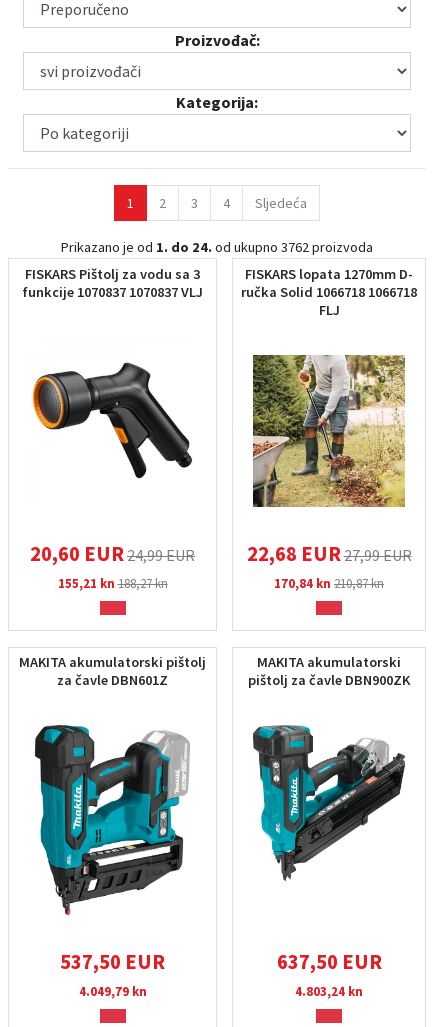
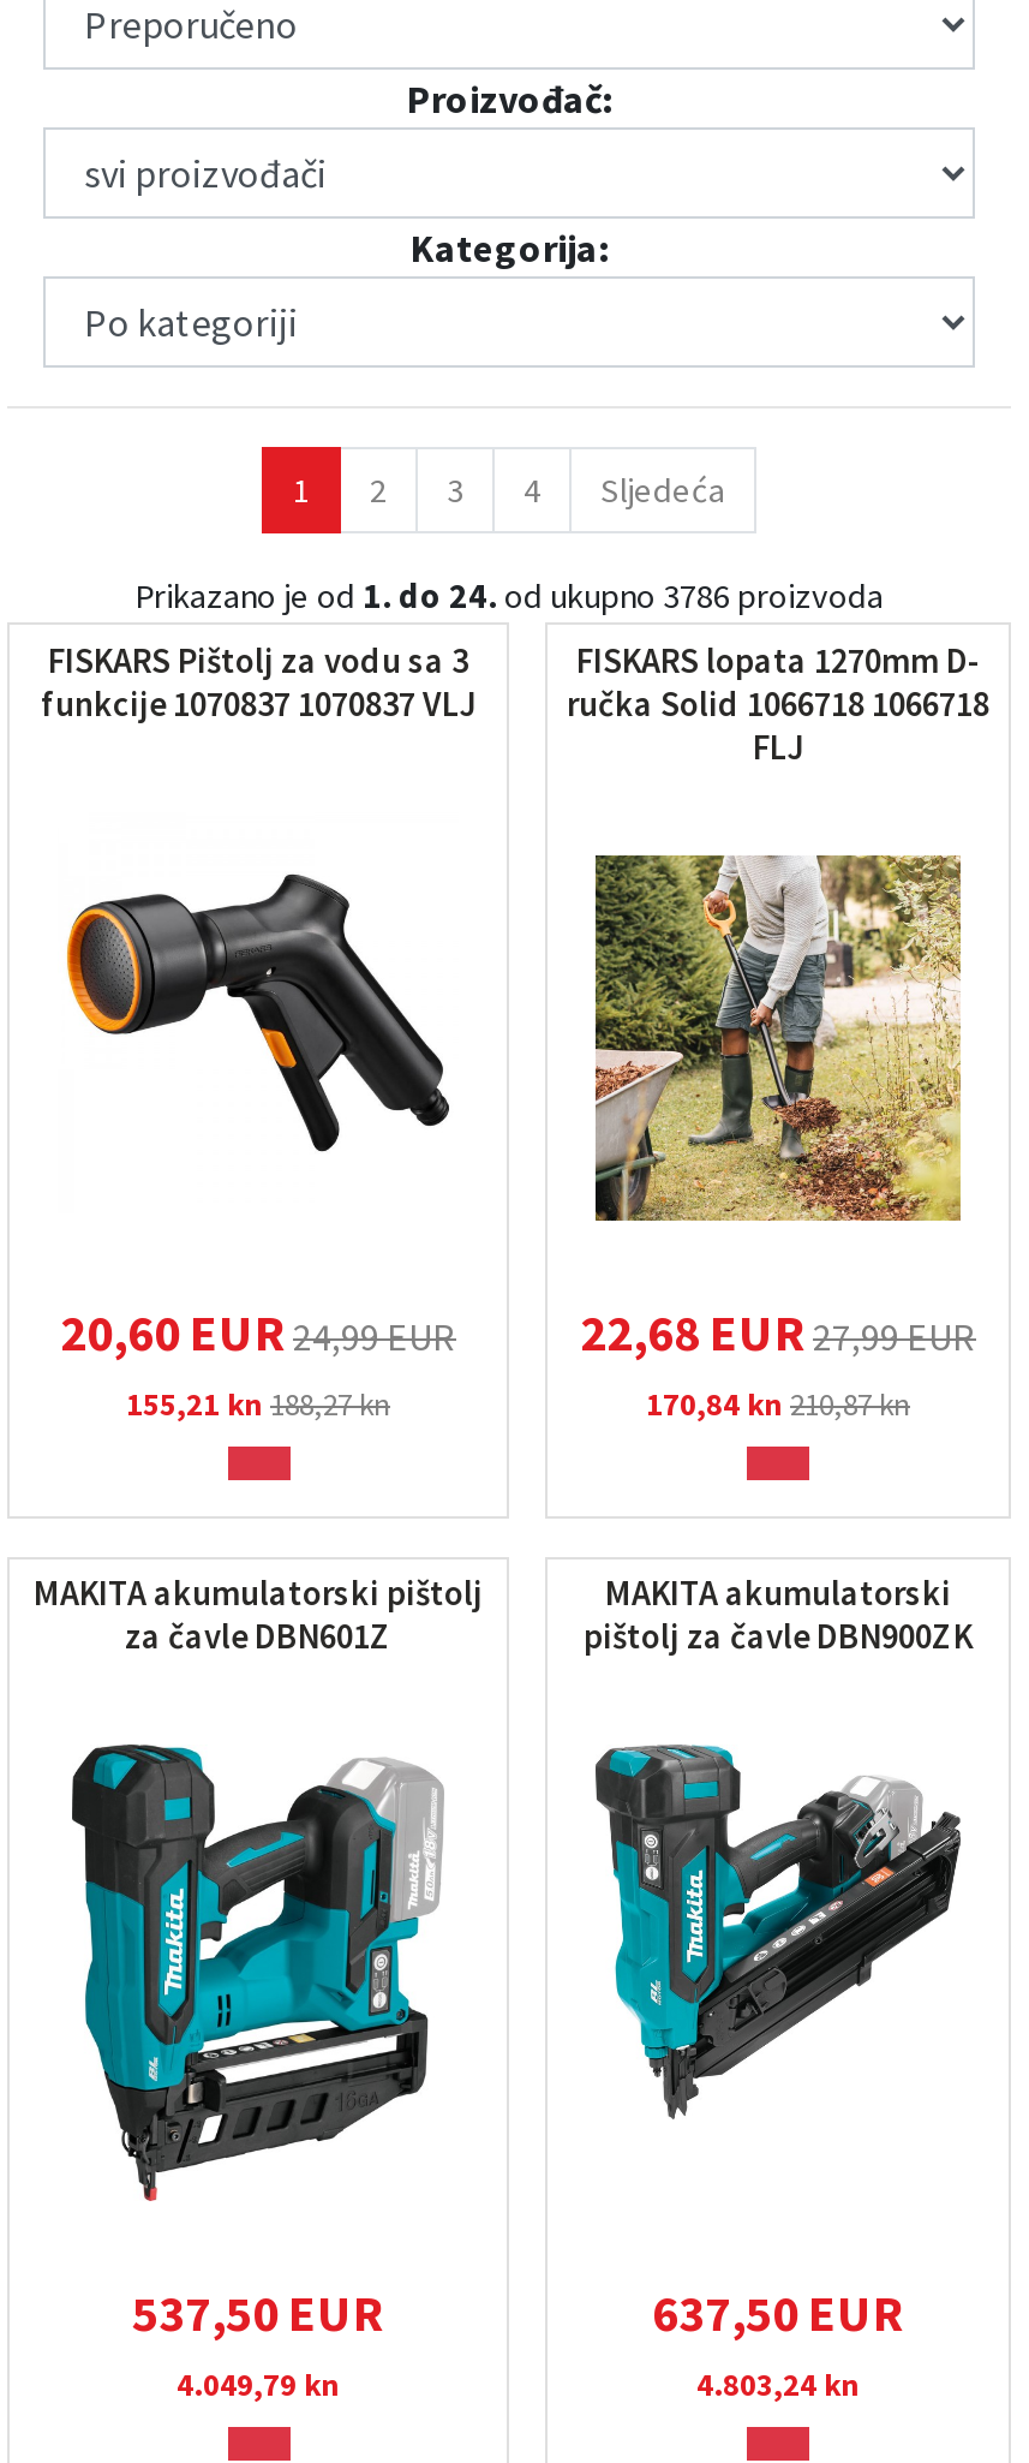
- Prikazano je od 1. do 24. od ukupno 3762 proizvoda
+ Prikazano je od 1. do 24. od ukupno 3786 proizvoda
